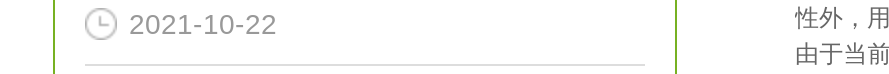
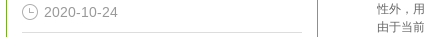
- 2021-10-22
+ 2020-10-24
